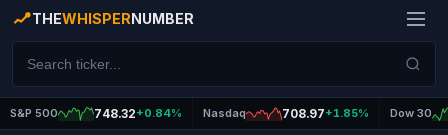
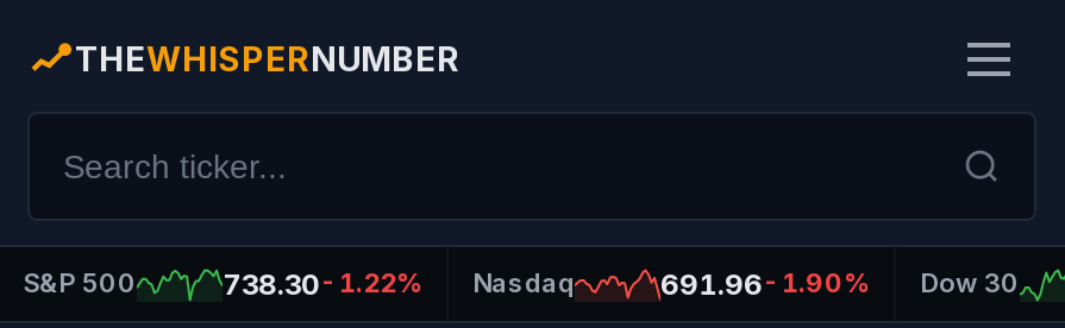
- 748.32+0.84% Nasdaq
+ 738.30-1.22% Nasdaq

- 708.97+1.85% Dow 30
+ 691.96-1.90% Dow 30
